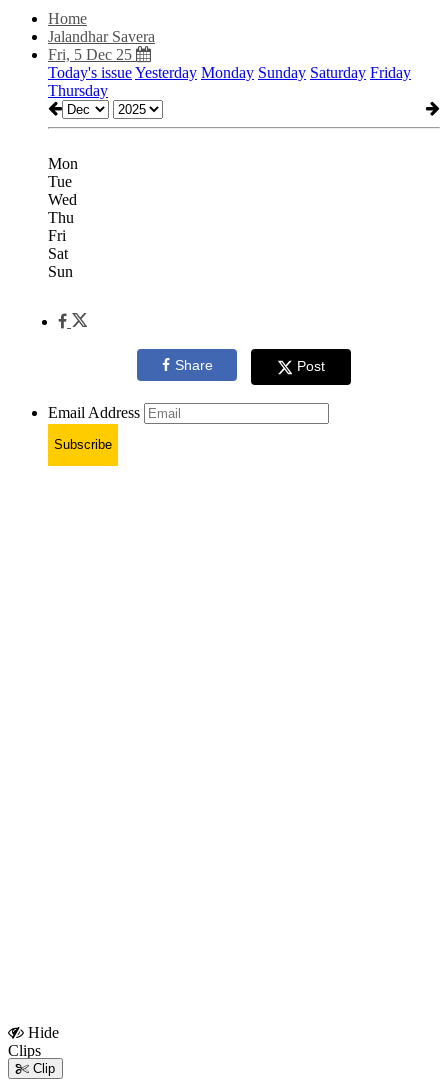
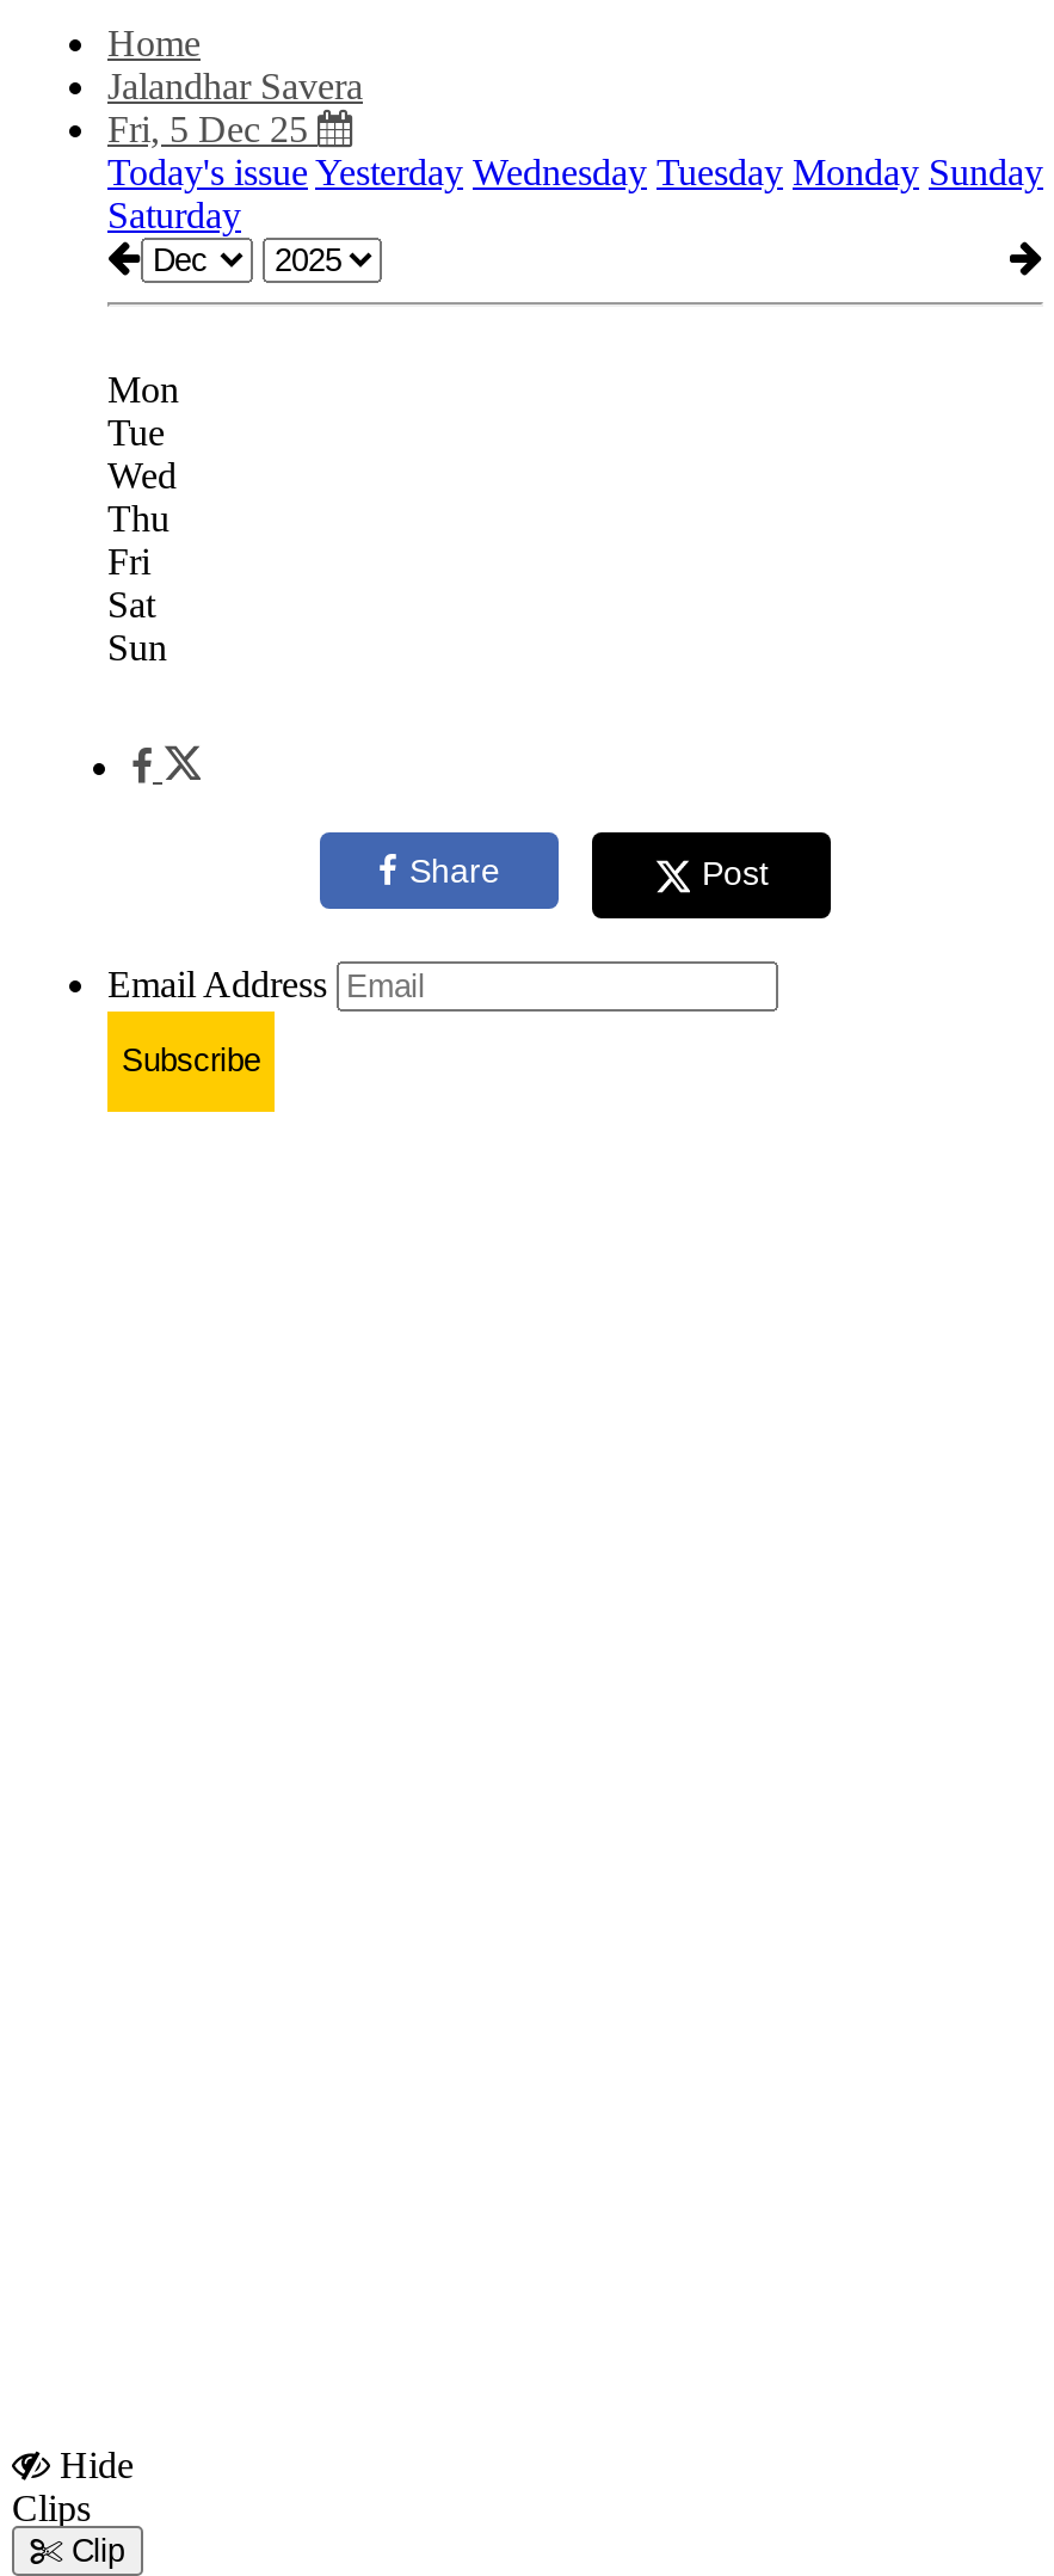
- Today's issue Yesterday Monday Sunday Saturday Friday
- Thursday
+ Today's issue Yesterday Wednesday Tuesday Monday Sunday
+ Saturday
